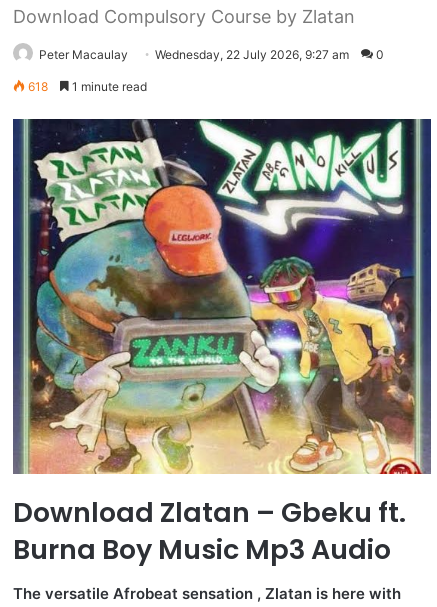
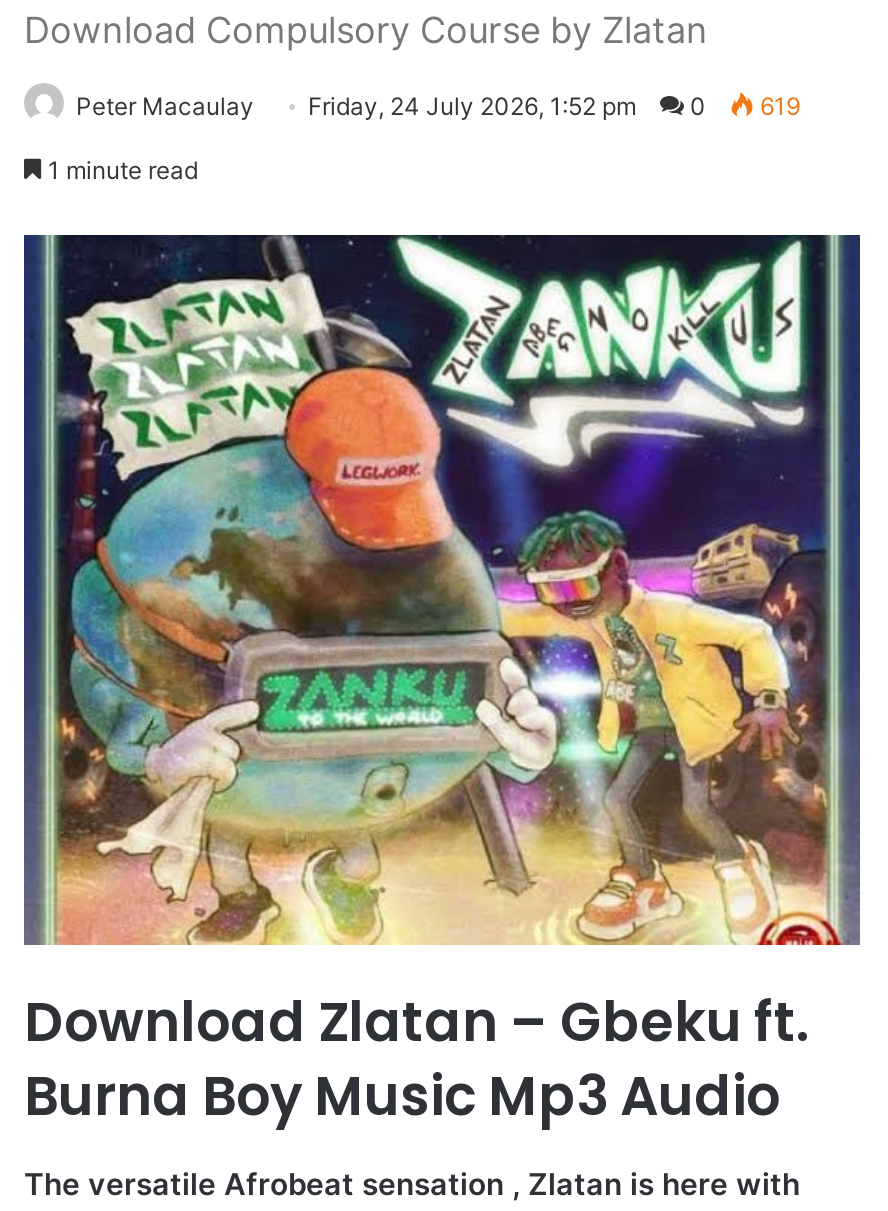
- Wednesday, 22 July 2026, 9:27 am
+ Friday, 24 July 2026, 1:52 pm

- 618
+ 619
